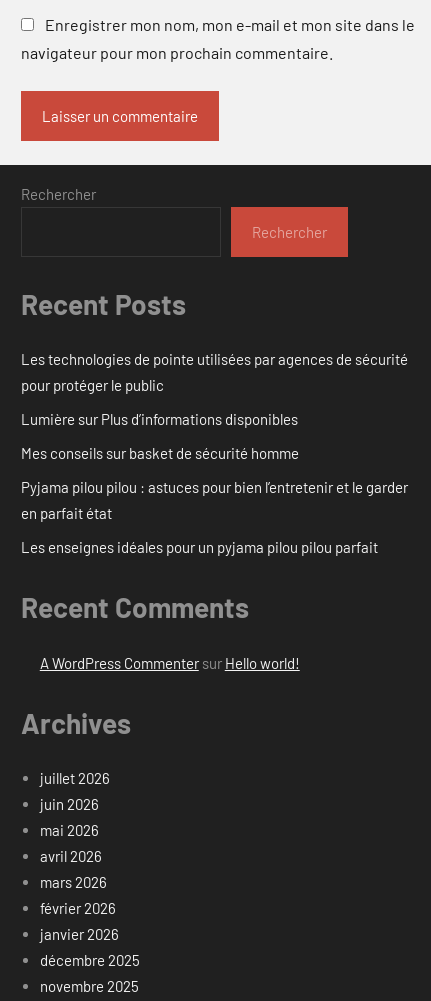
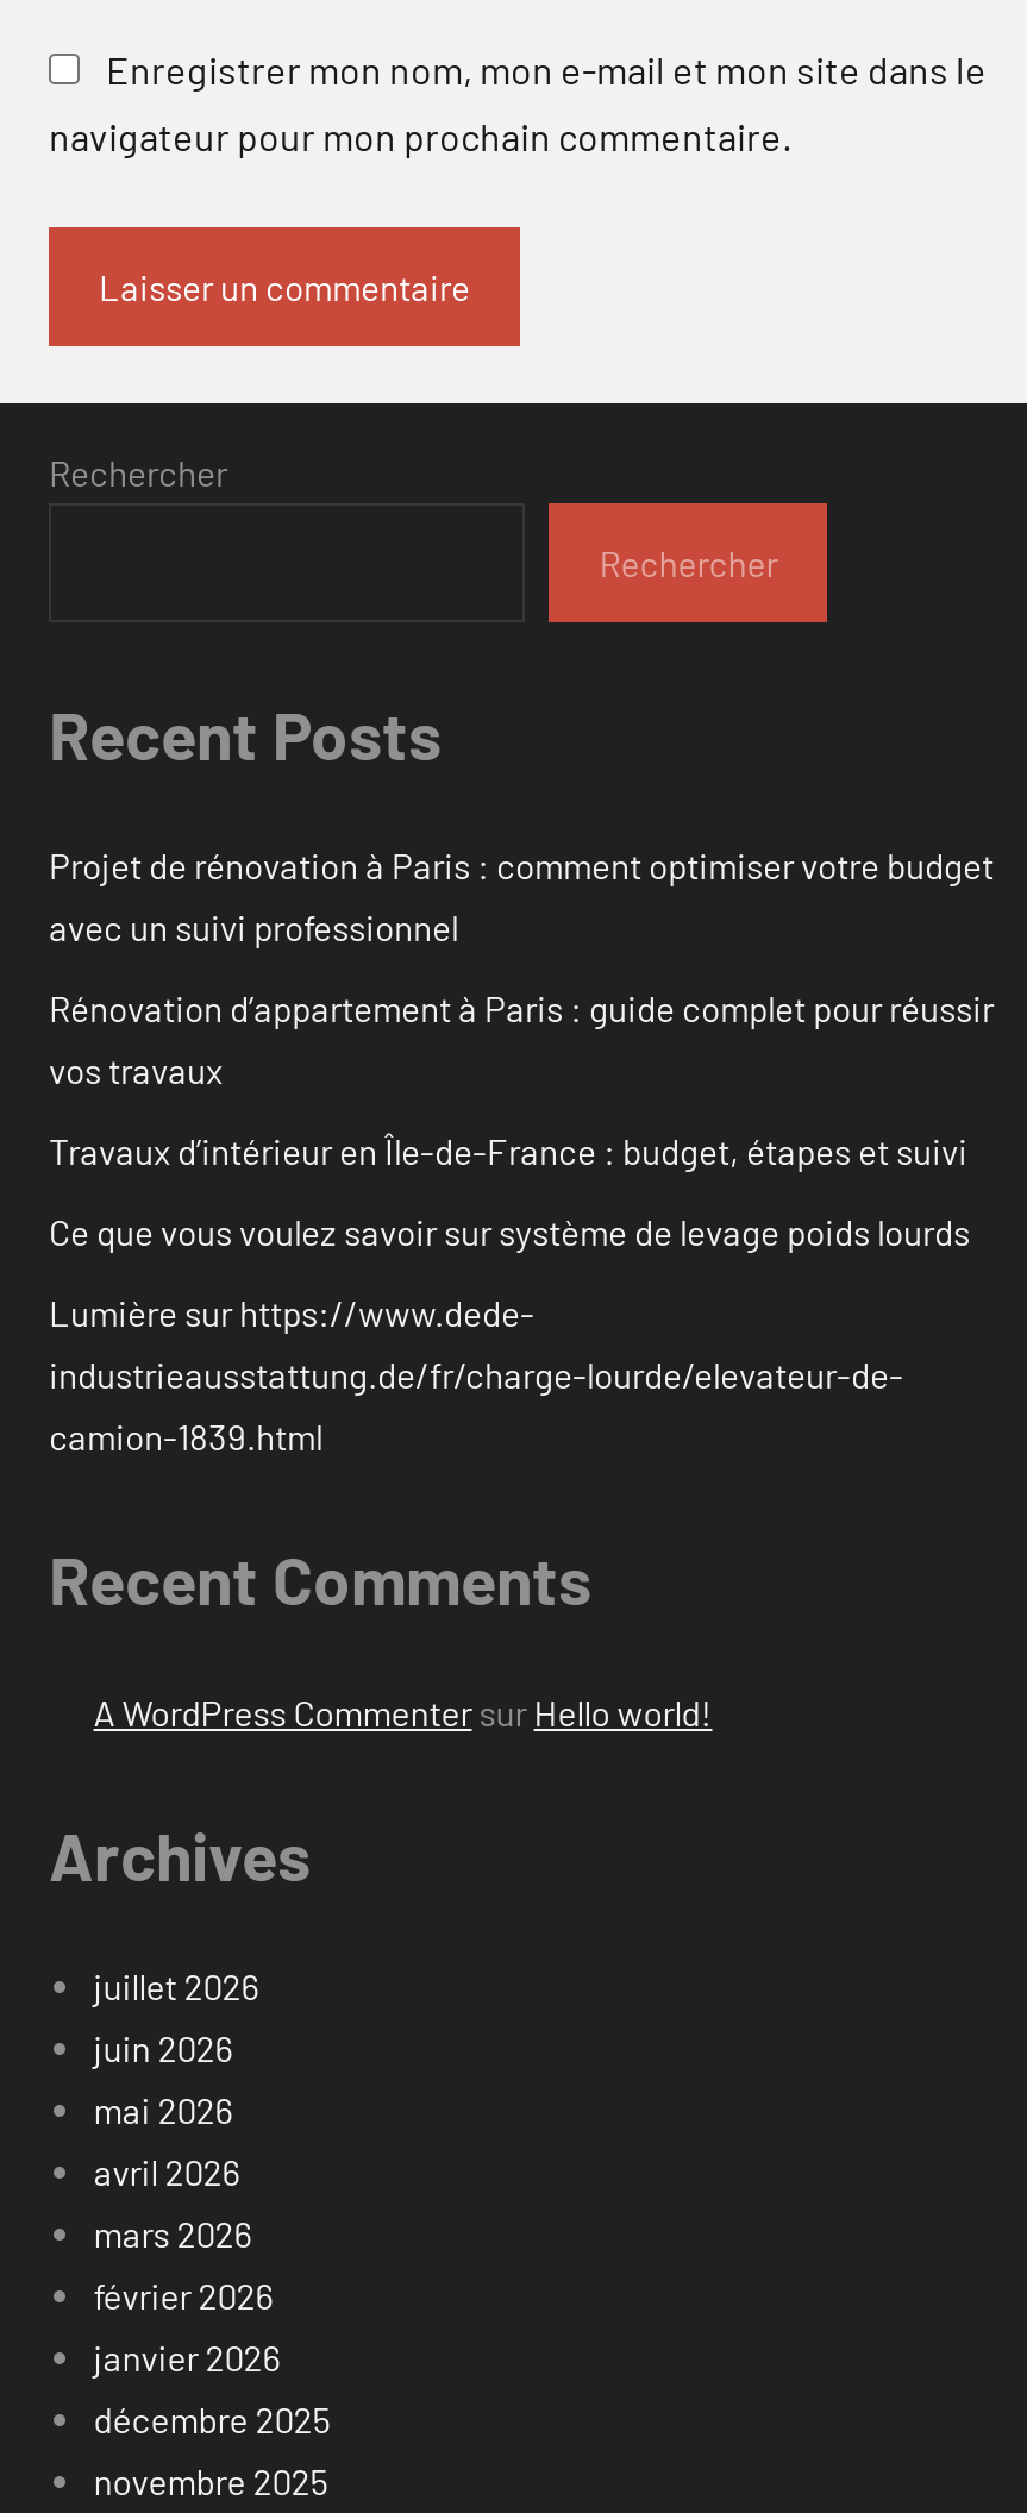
- Les technologies de pointe utilisées par agences de sécurité
- pour protéger le public
+ Projet de rénovation à Paris : comment optimiser votre budget
+ avec un suivi professionnel

- Lumière sur Plus d’informations disponibles
+ Rénovation d’appartement à Paris : guide complet pour réussir
+ vos travaux

- Mes conseils sur basket de sécurité homme
+ Travaux d’intérieur en Île-de-France : budget, étapes et suivi

- Pyjama pilou pilou : astuces pour bien l’entretenir et le garder
- en parfait état
+ Ce que vous voulez savoir sur système de levage poids lourds

- Les enseignes idéales pour un pyjama pilou pilou parfait
+ Lumière sur https://www.dede-
+ industrieausstattung.de/fr/charge-lourde/elevateur-de-
+ camion-1839.html
